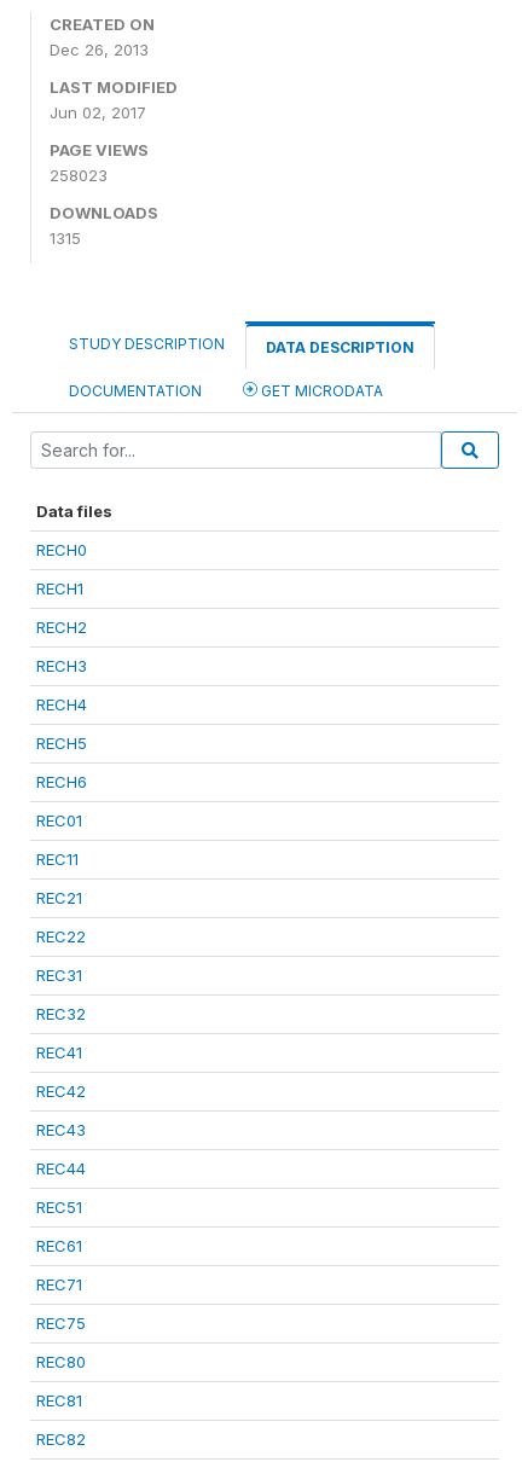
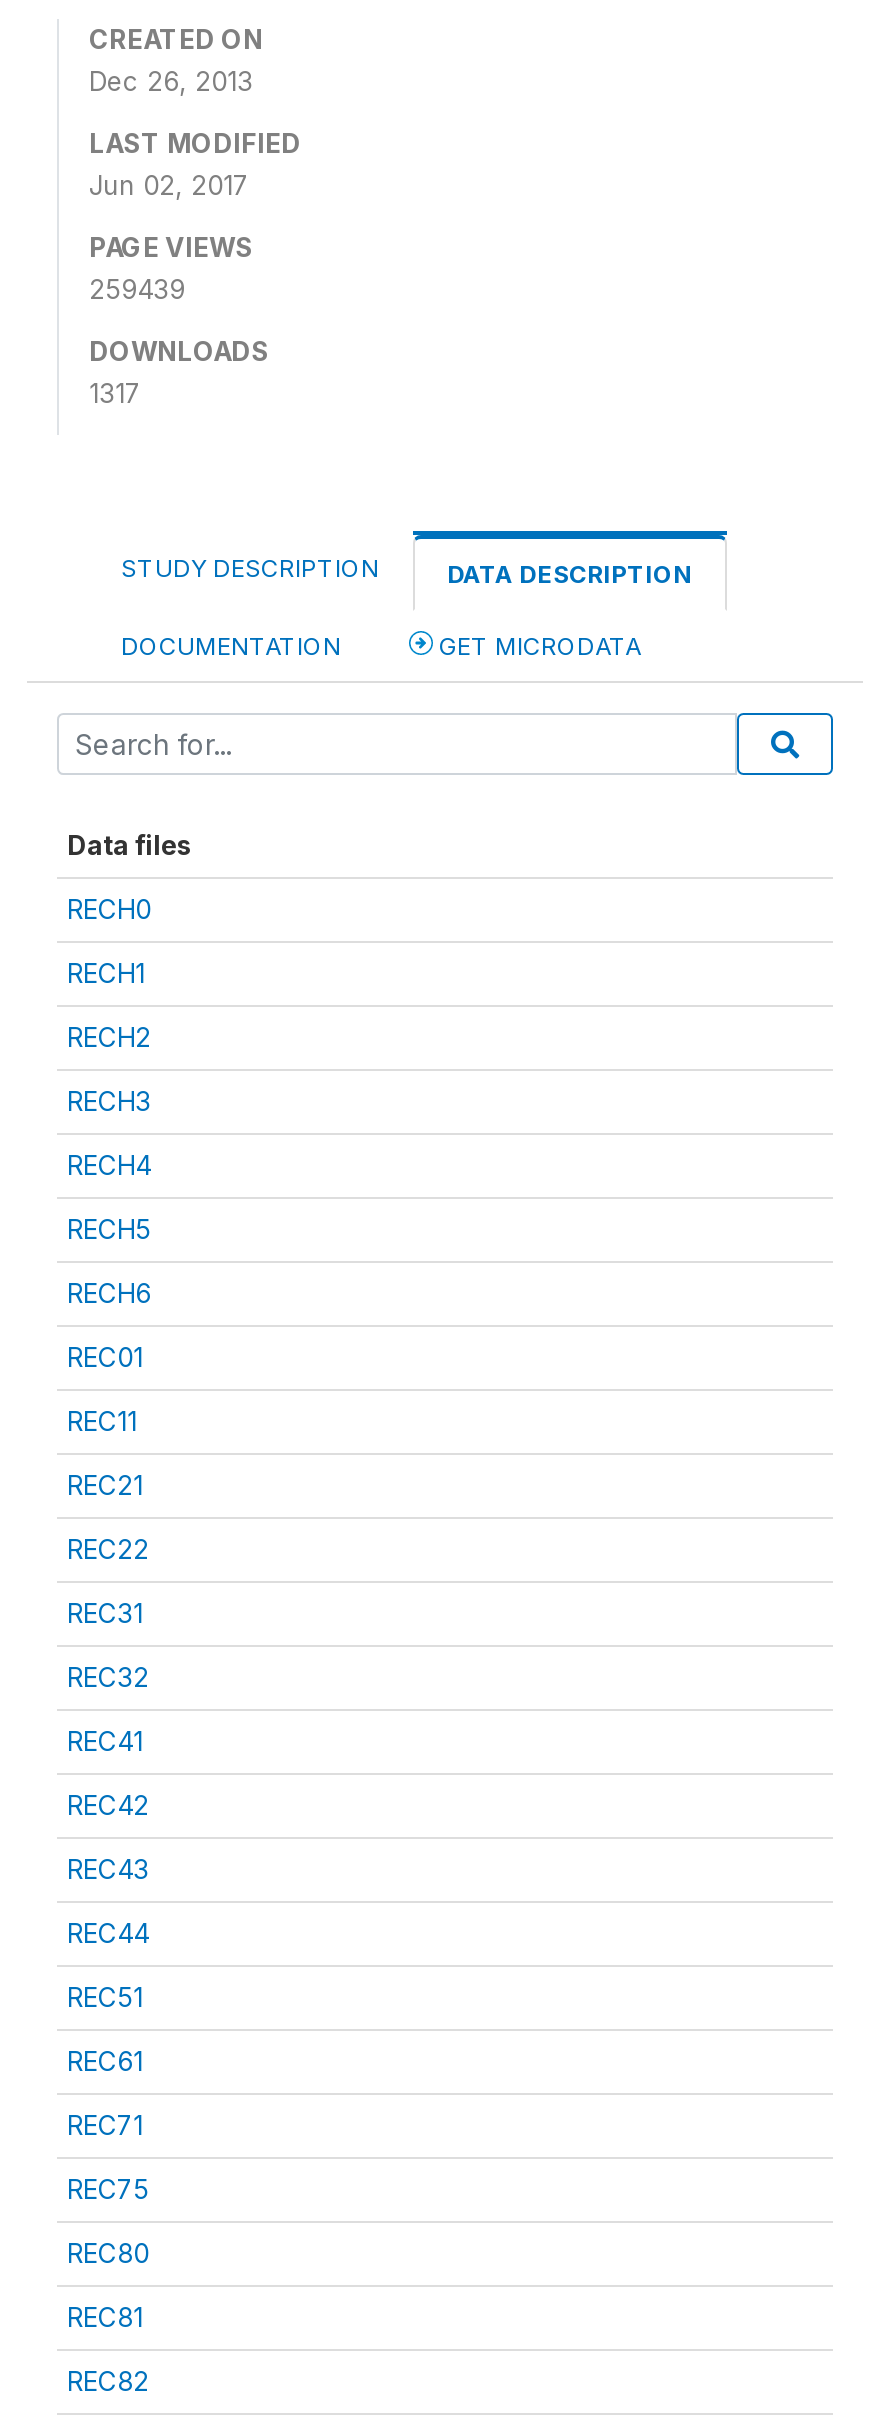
- 258023
+ 259439

- 1315
+ 1317
